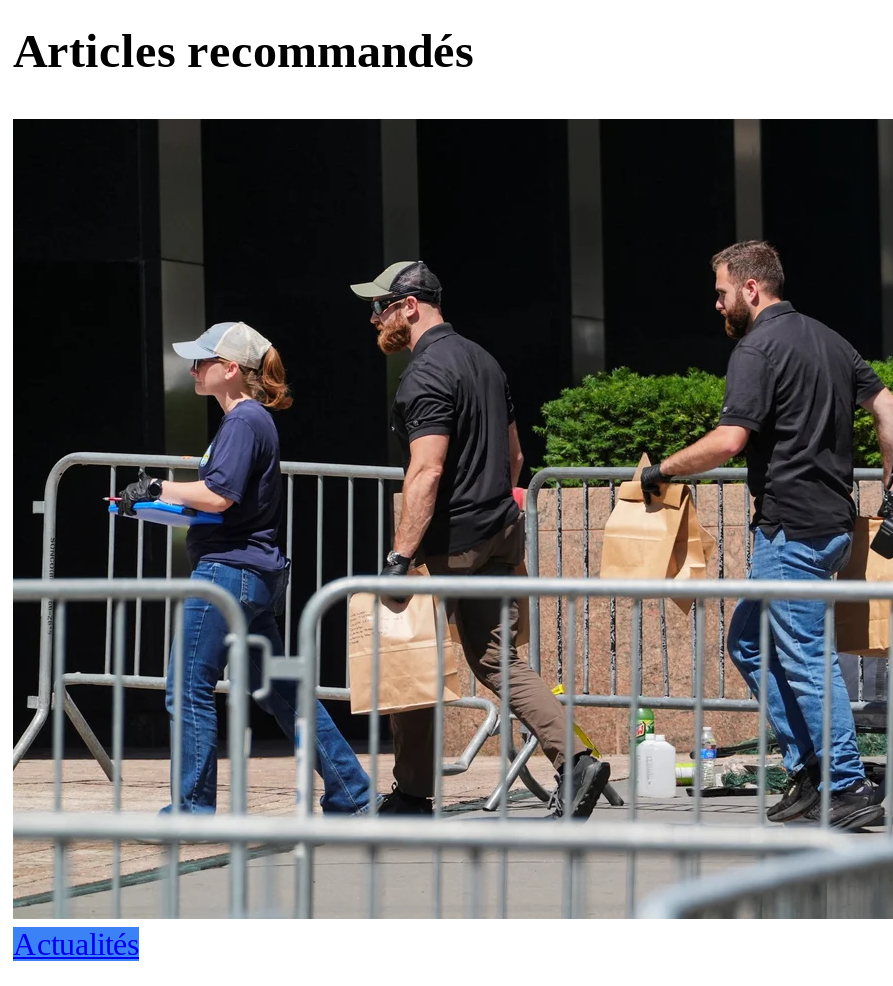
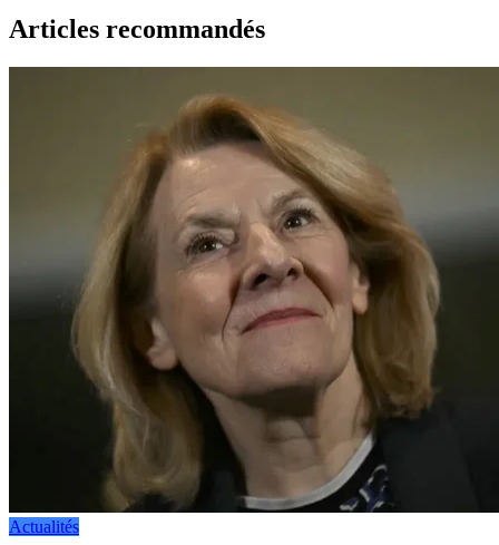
- [image]
+ [image]
